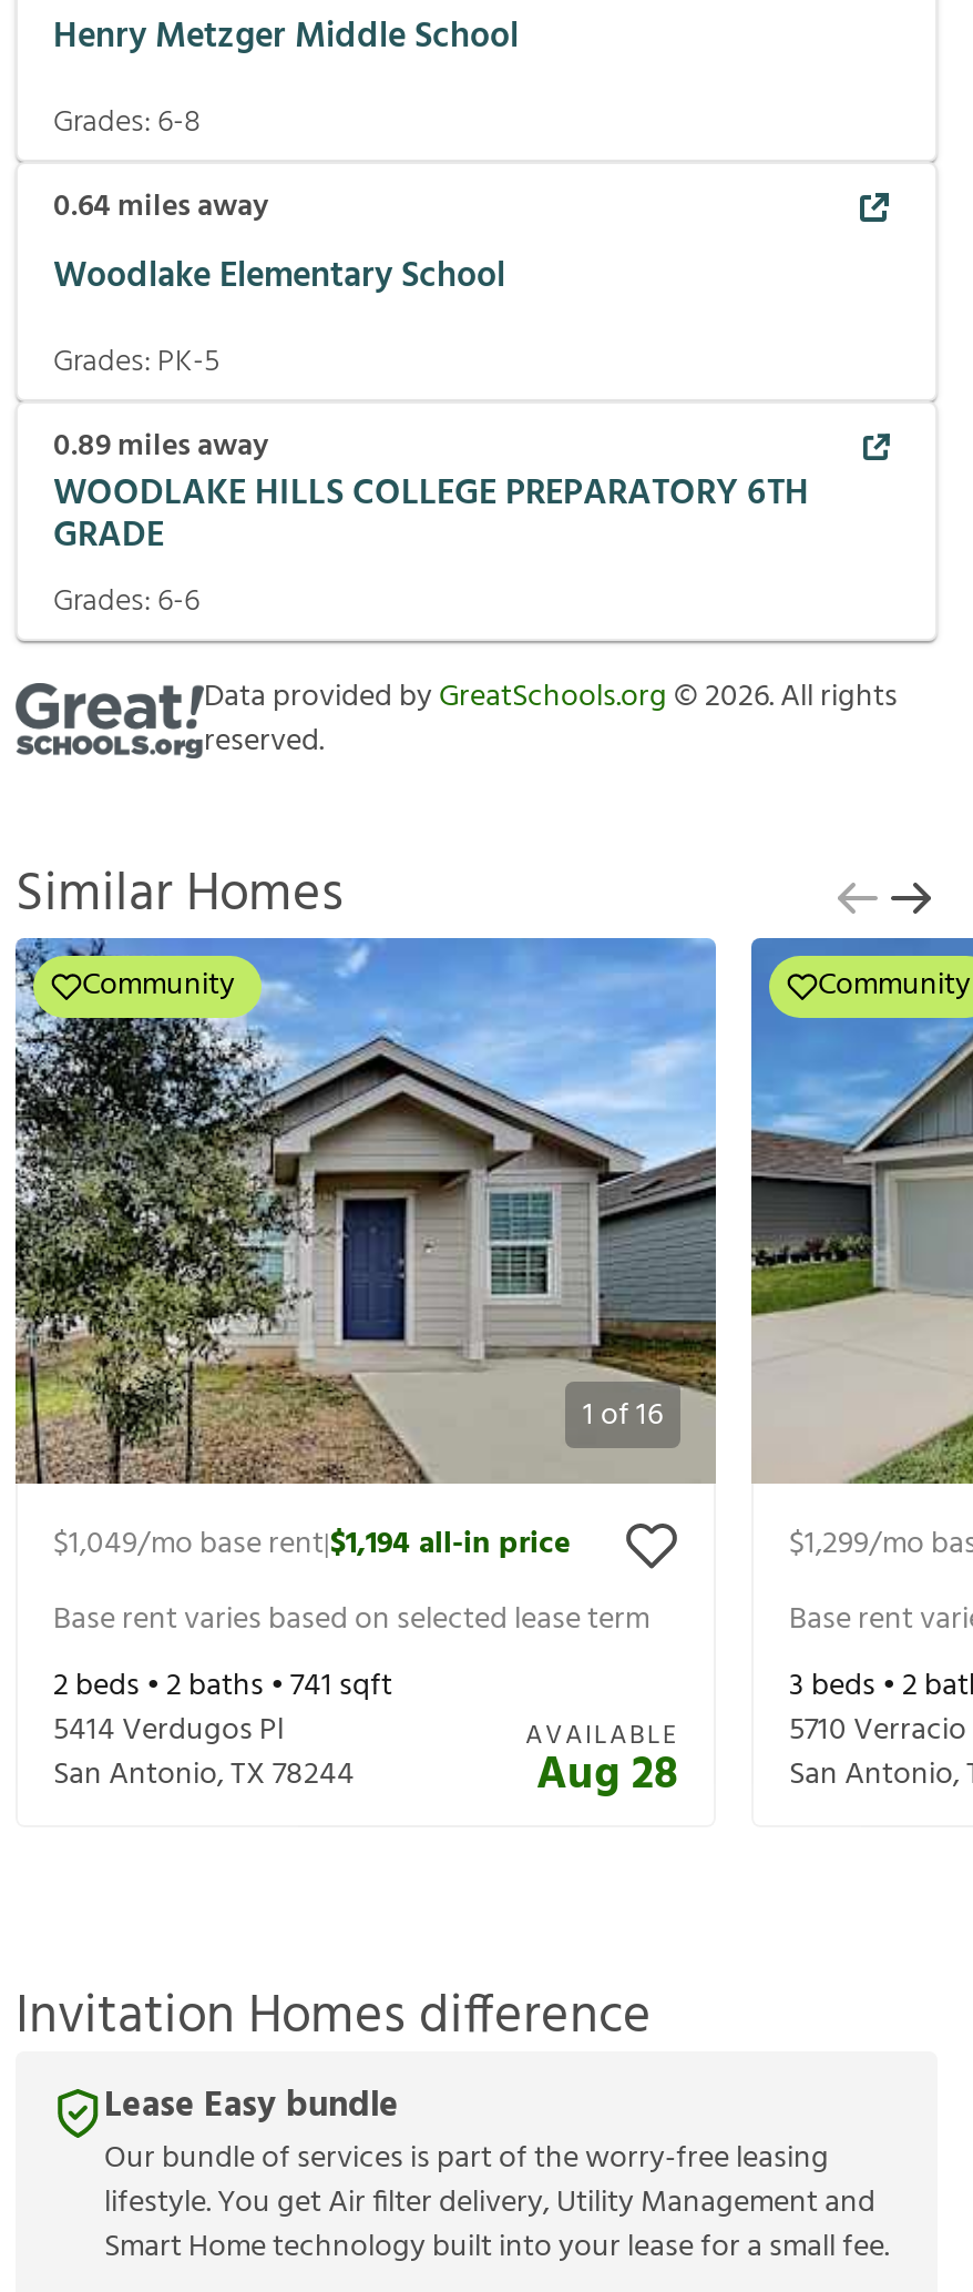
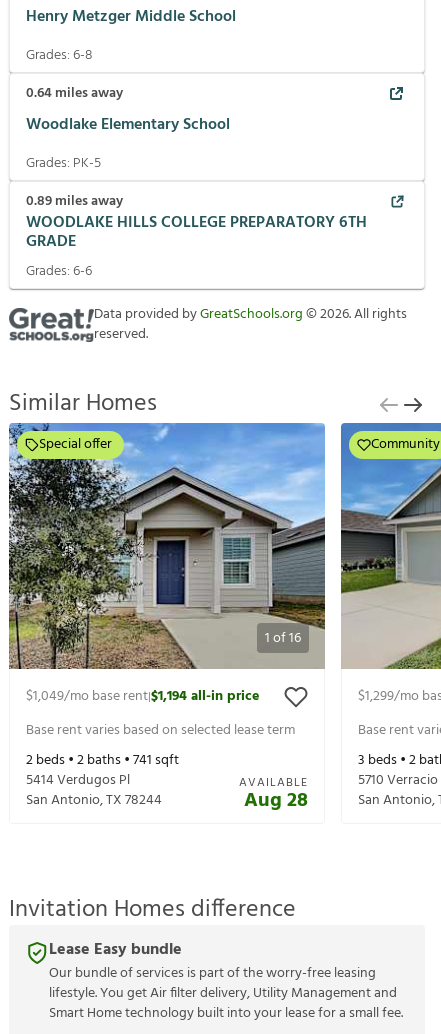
- Community
+ Special offer
